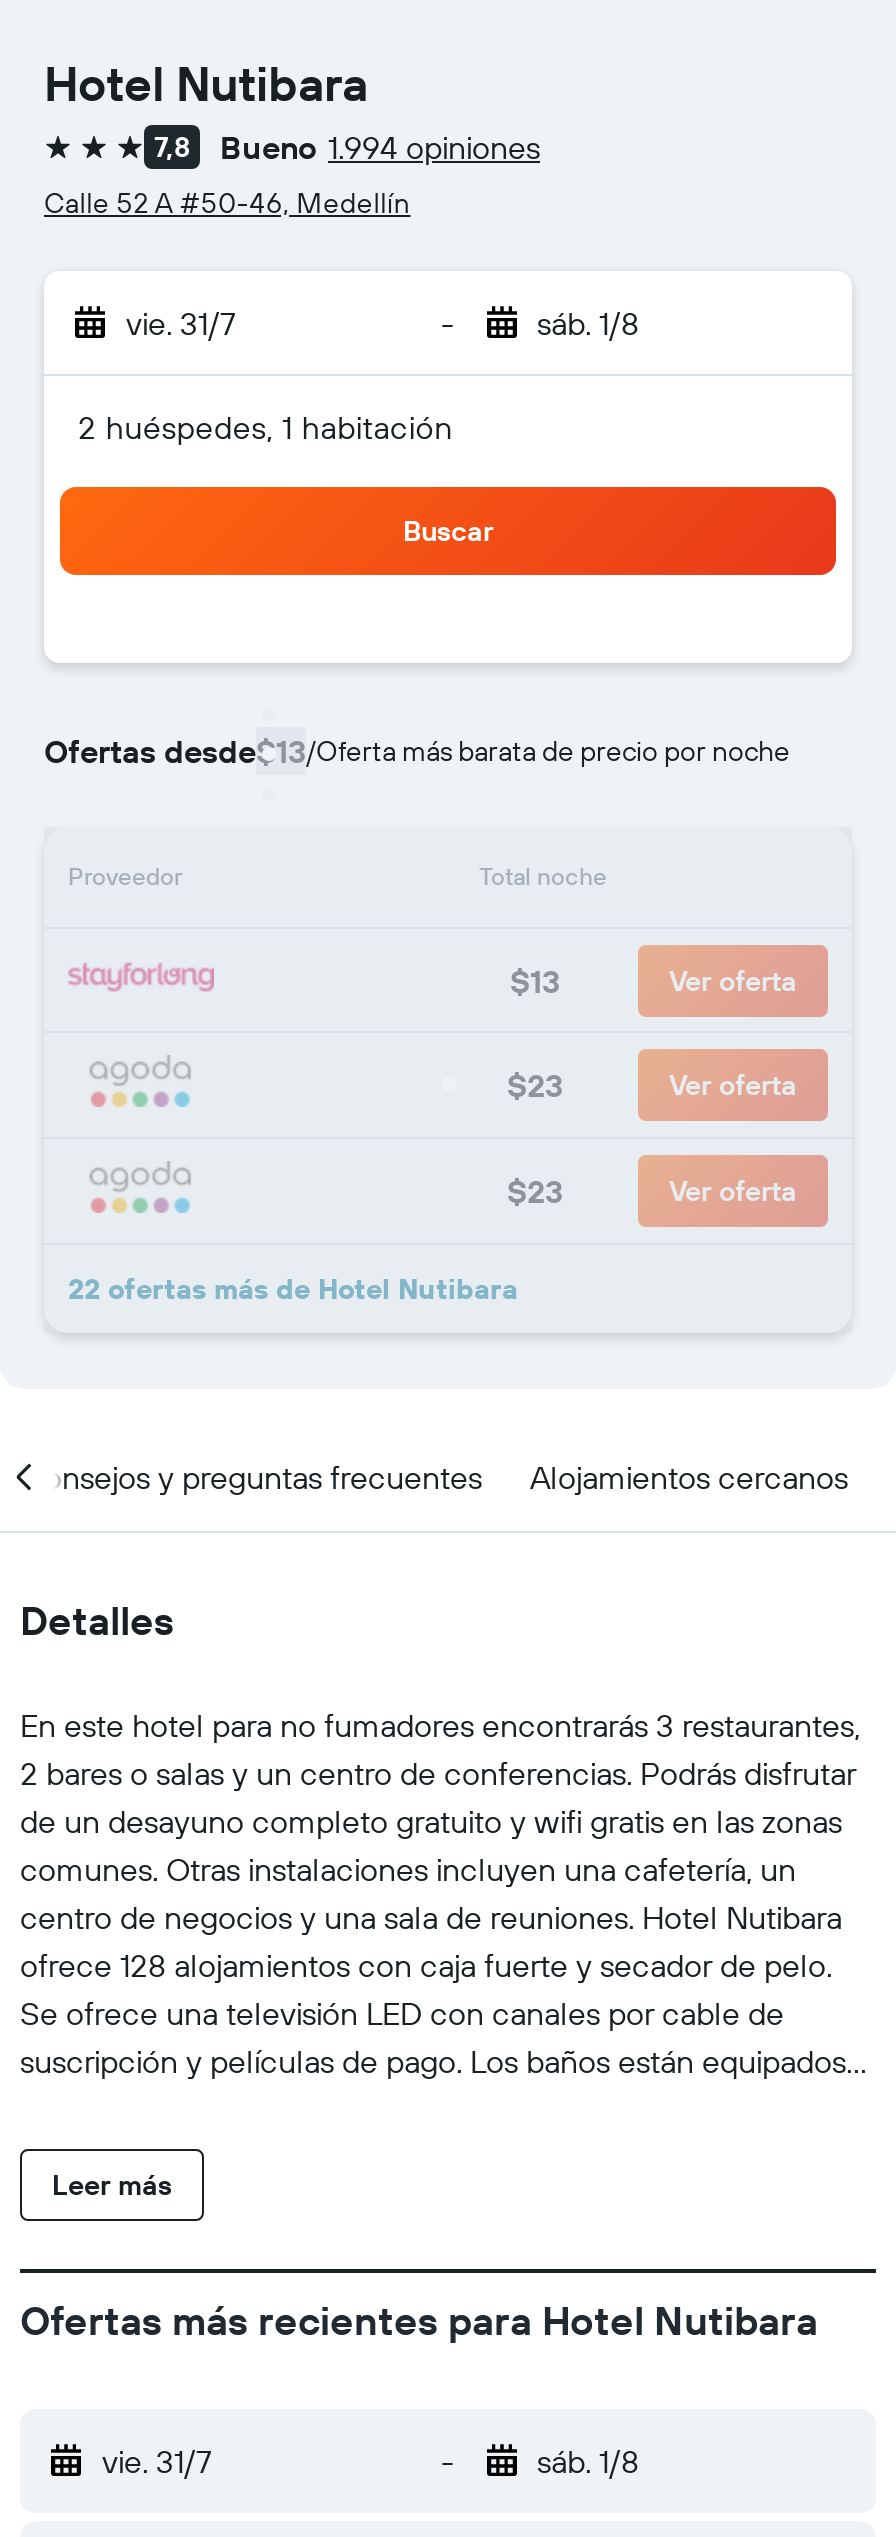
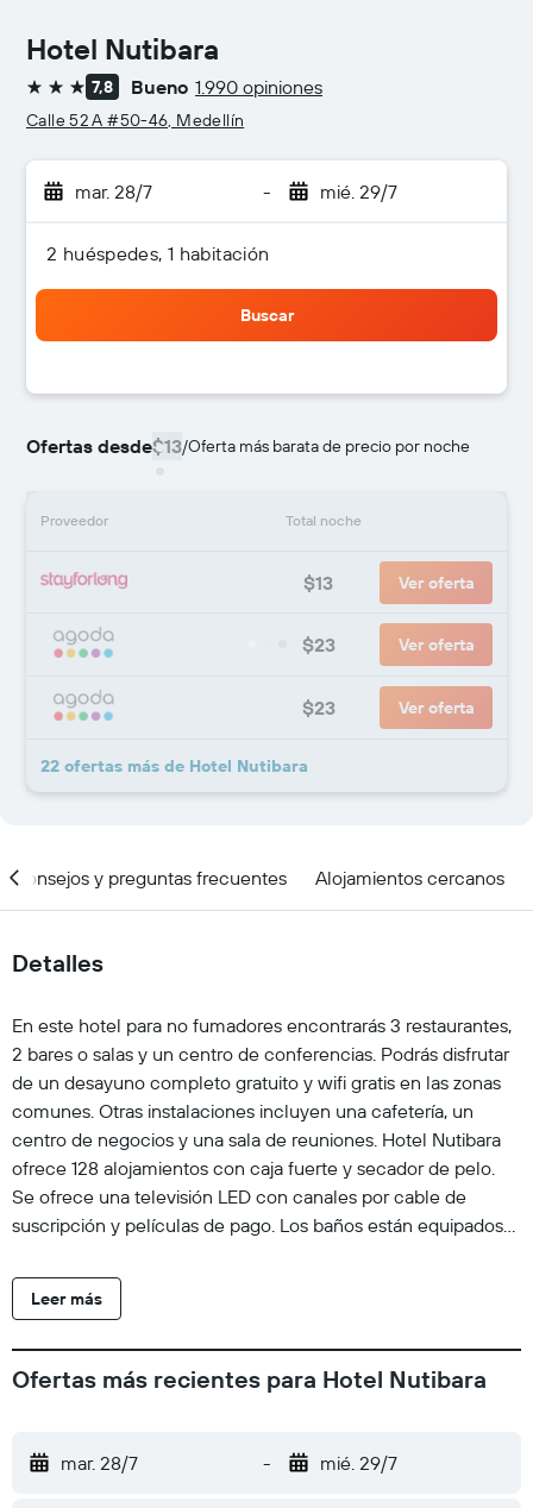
- Bueno 1.994 opiniones
+ Bueno 1.990 opiniones

- vie. 31/7
+ mar. 28/7

- sáb. 1/8
+ mié. 29/7

- vie. 31/7
+ mar. 28/7

- sáb. 1/8
+ mié. 29/7
